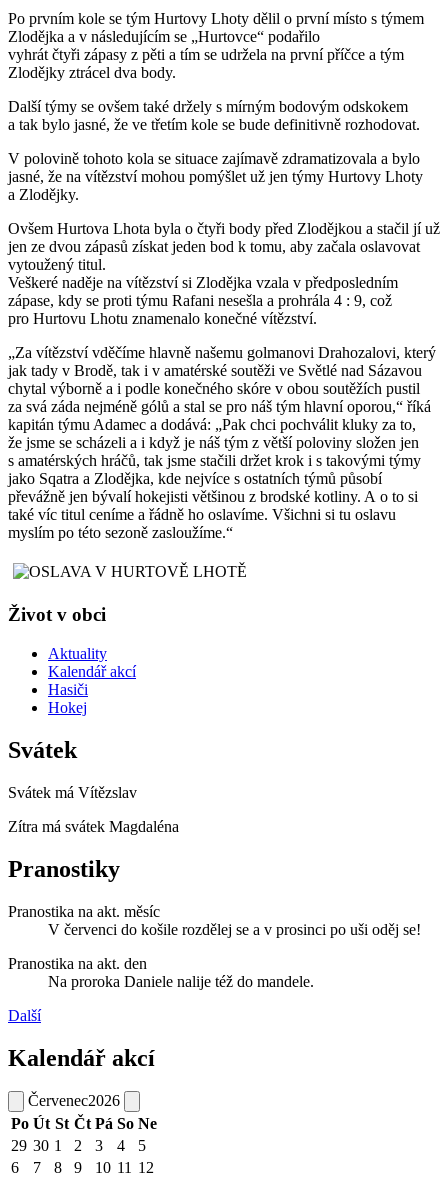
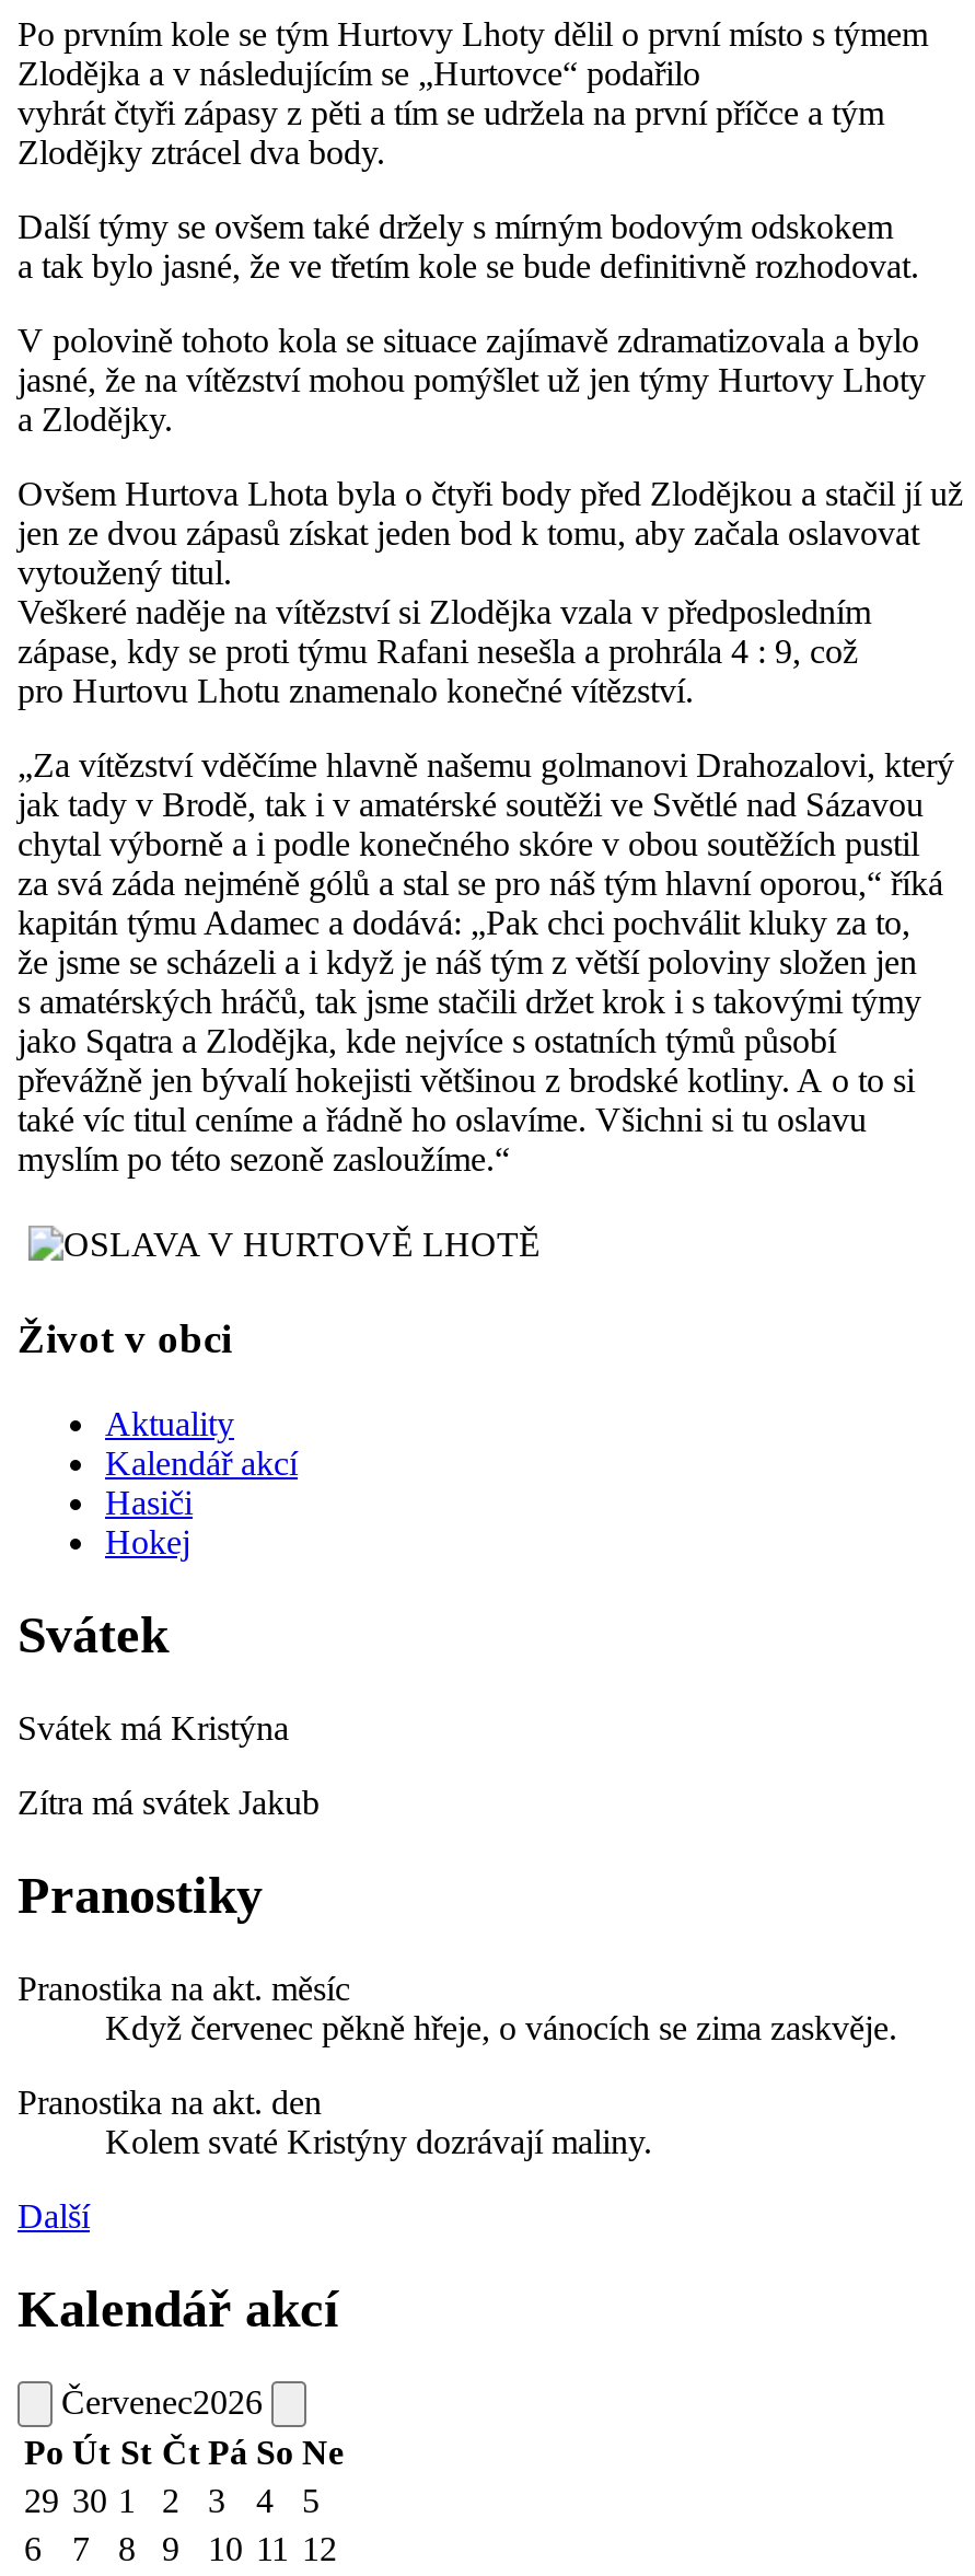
- Svátek má Vítězslav
+ Svátek má Kristýna

- Zítra má svátek Magdaléna
+ Zítra má svátek Jakub

- V červenci do košile rozdělej se a v prosinci po uši oděj se!
+ Když červenec pěkně hřeje, o vánocích se zima zaskvěje.

- Na proroka Daniele nalije též do mandele.
+ Kolem svaté Kristýny dozrávají maliny.
